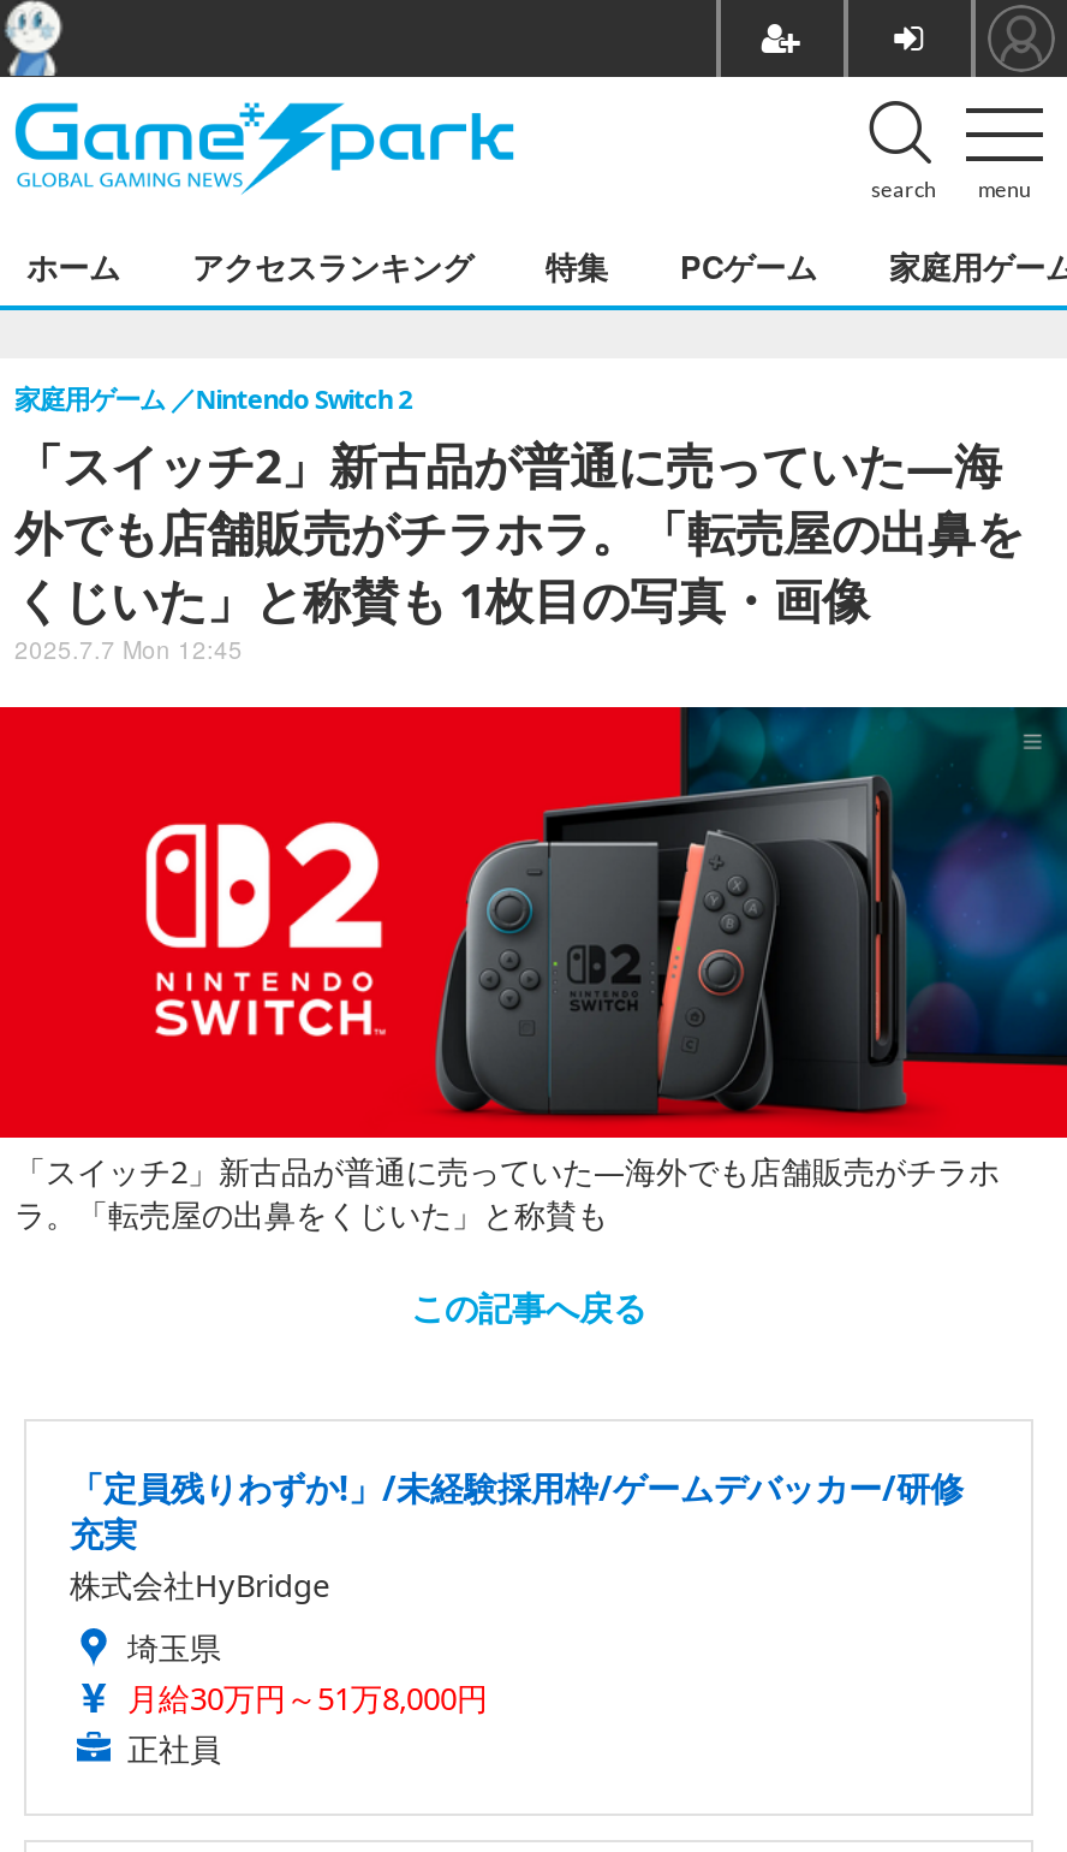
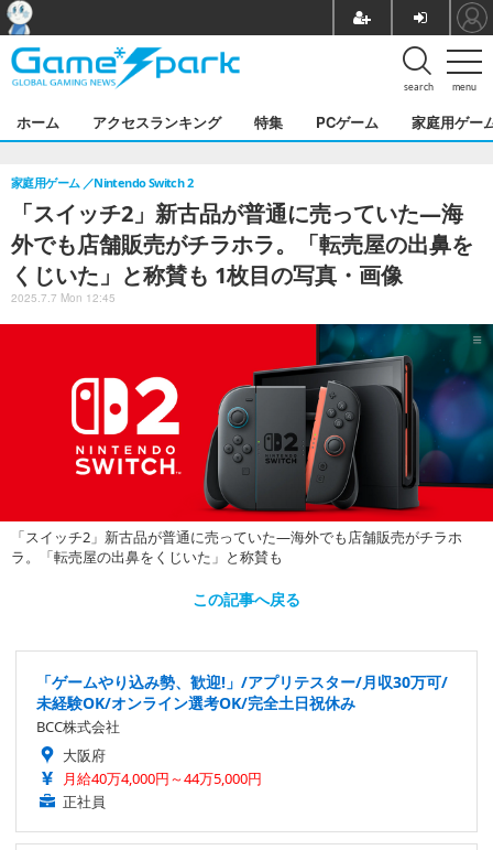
- 「定員残りわずか!」/未経験採用枠/ゲームデバッカー/研修
- 充実
- 株式会社HyBridge
- 埼玉県
- 月給30万円～51万8,000円
+ 「ゲームやり込み勢、歓迎!」/アプリテスター/月収30万可/
+ 未経験OK/オンライン選考OK/完全土日祝休み
+ BCC株式会社
+ 大阪府
+ 月給40万4,000円～44万5,000円
